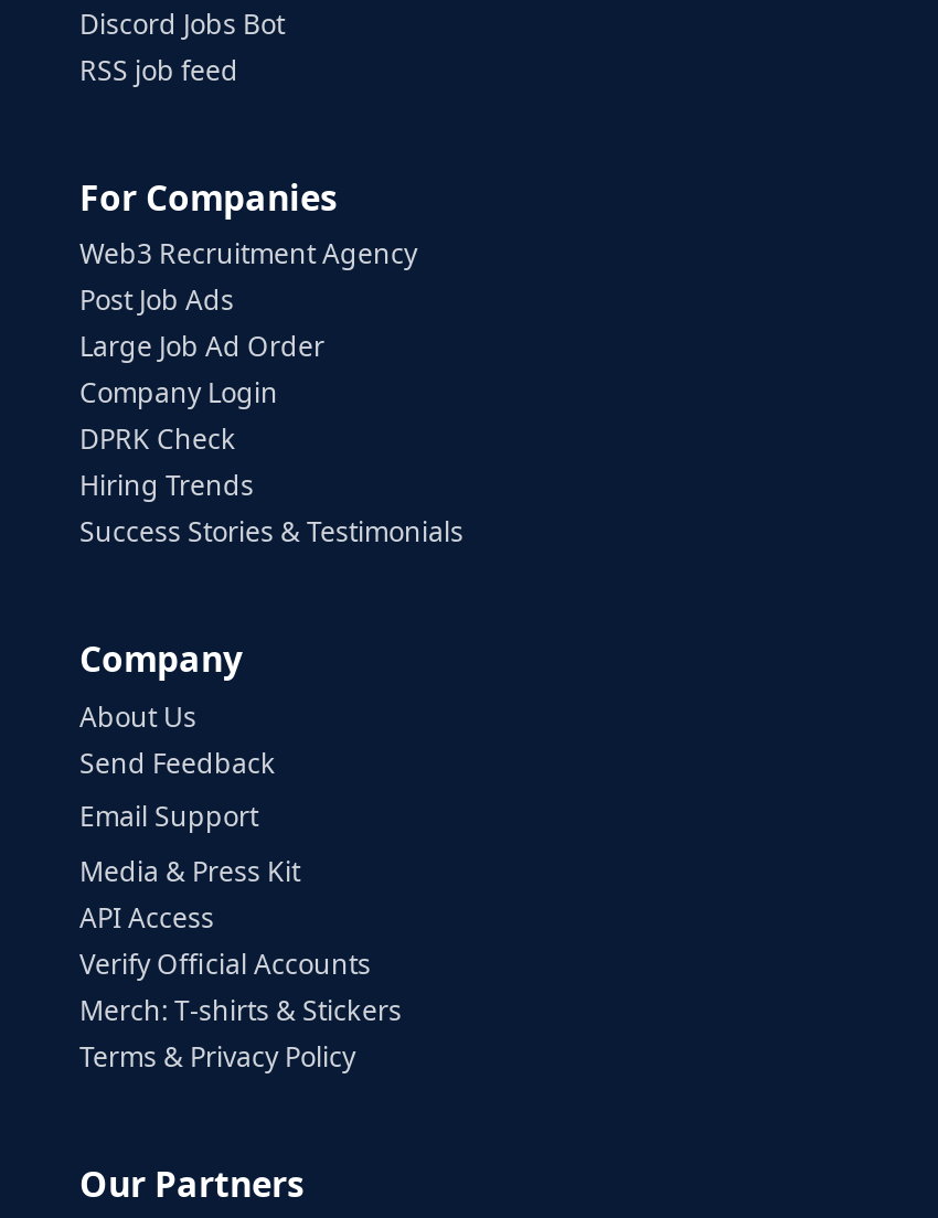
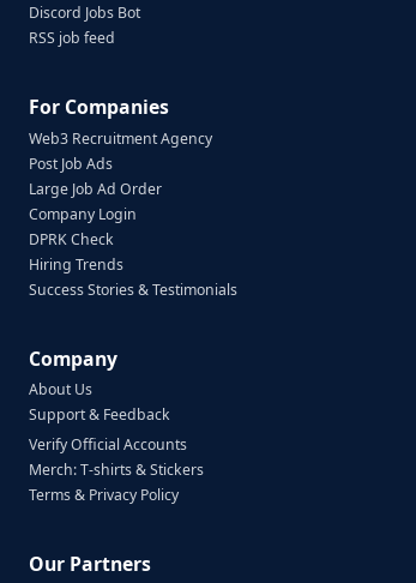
- Send Feedback
- Email Support
- Media & Press Kit
- API Access
+ Support & Feedback
